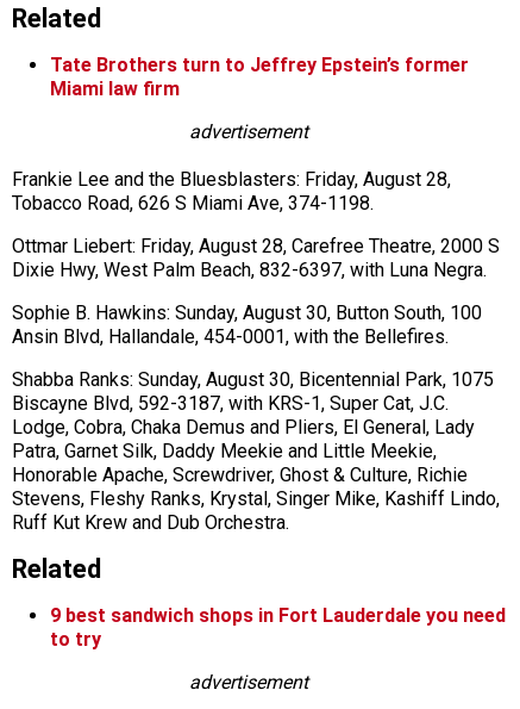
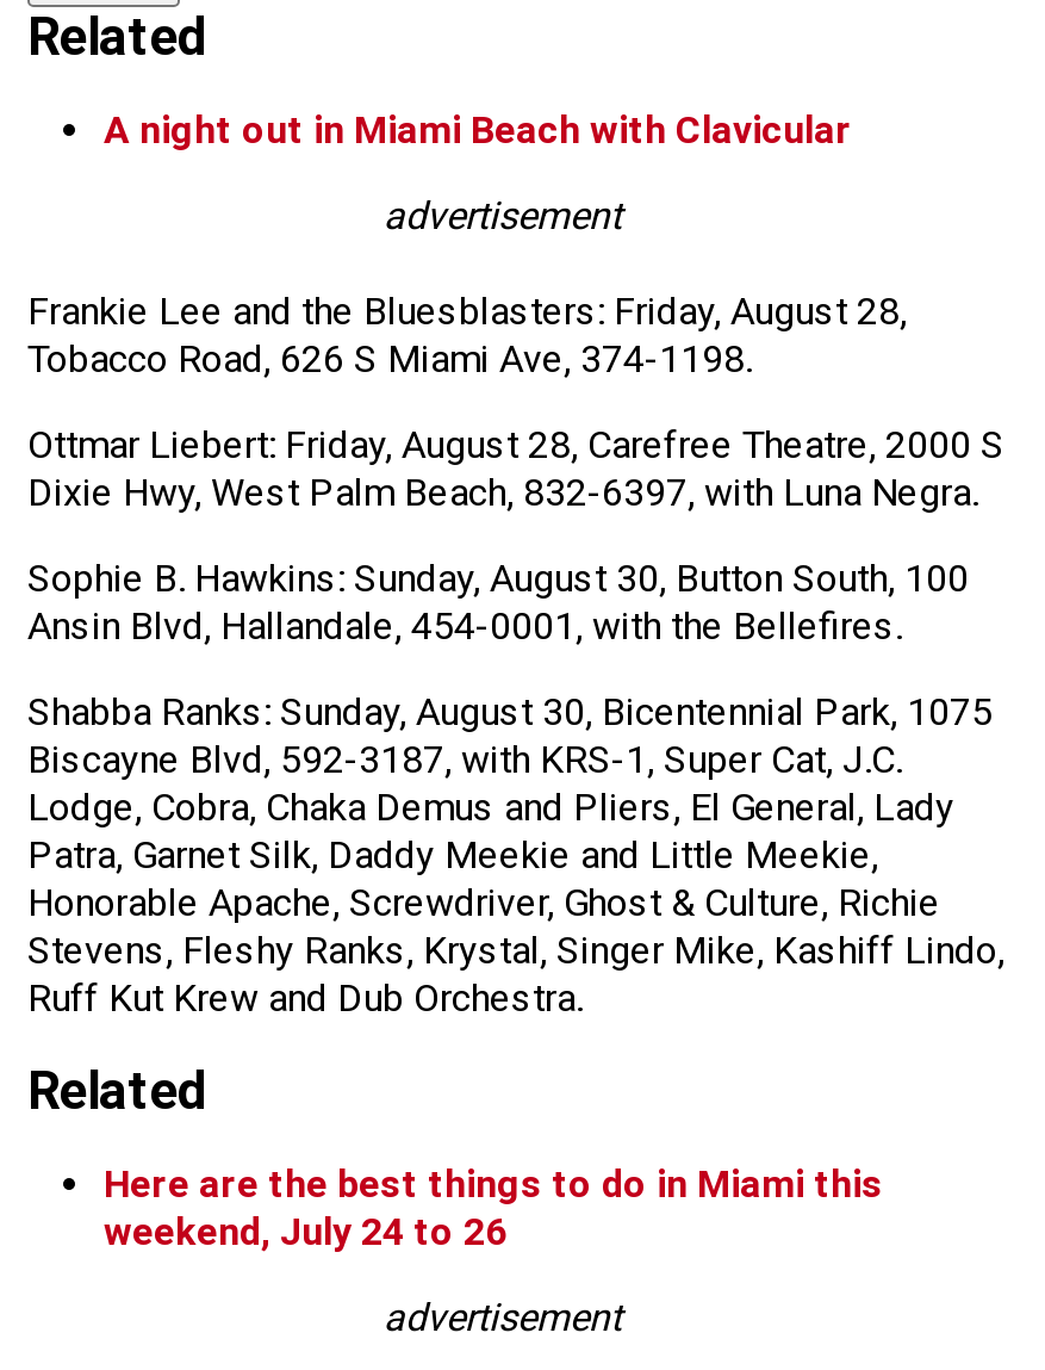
- Tate Brothers turn to Jeffrey Epstein’s former
- Miami law firm
+ A night out in Miami Beach with Clavicular

- 9 best sandwich shops in Fort Lauderdale you need
- to try
+ Here are the best things to do in Miami this
+ weekend, July 24 to 26
